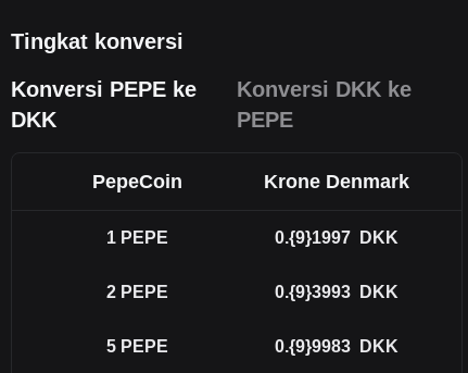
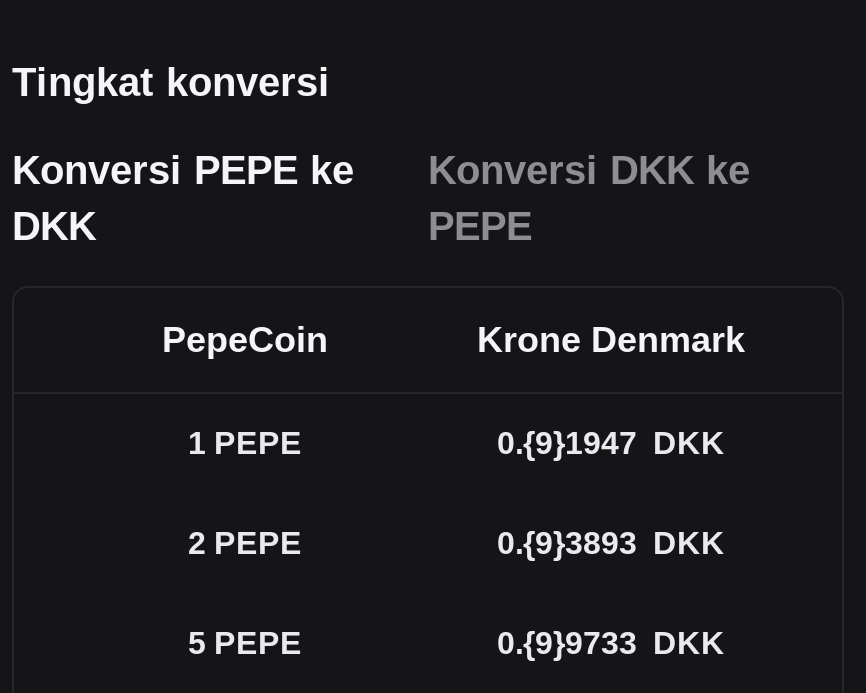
- 0.{9}1997 DKK
+ 0.{9}1947 DKK

- 0.{9}3993 DKK
+ 0.{9}3893 DKK

- 0.{9}9983 DKK
+ 0.{9}9733 DKK
